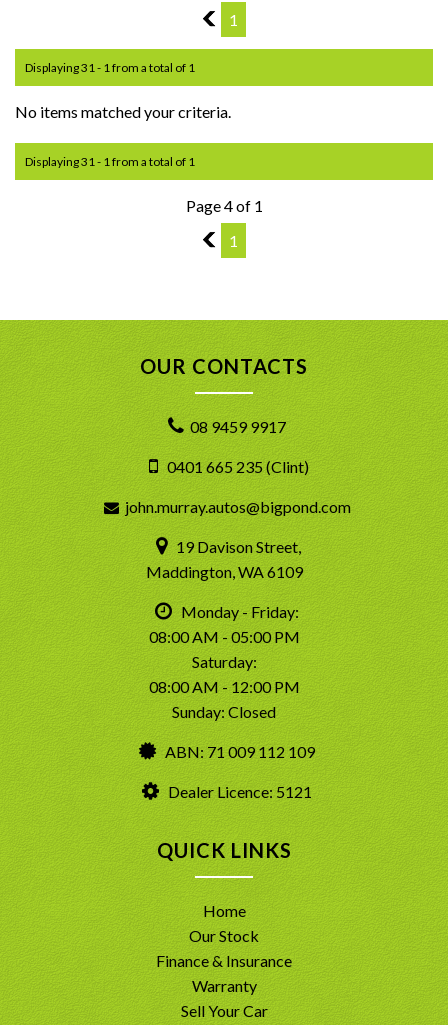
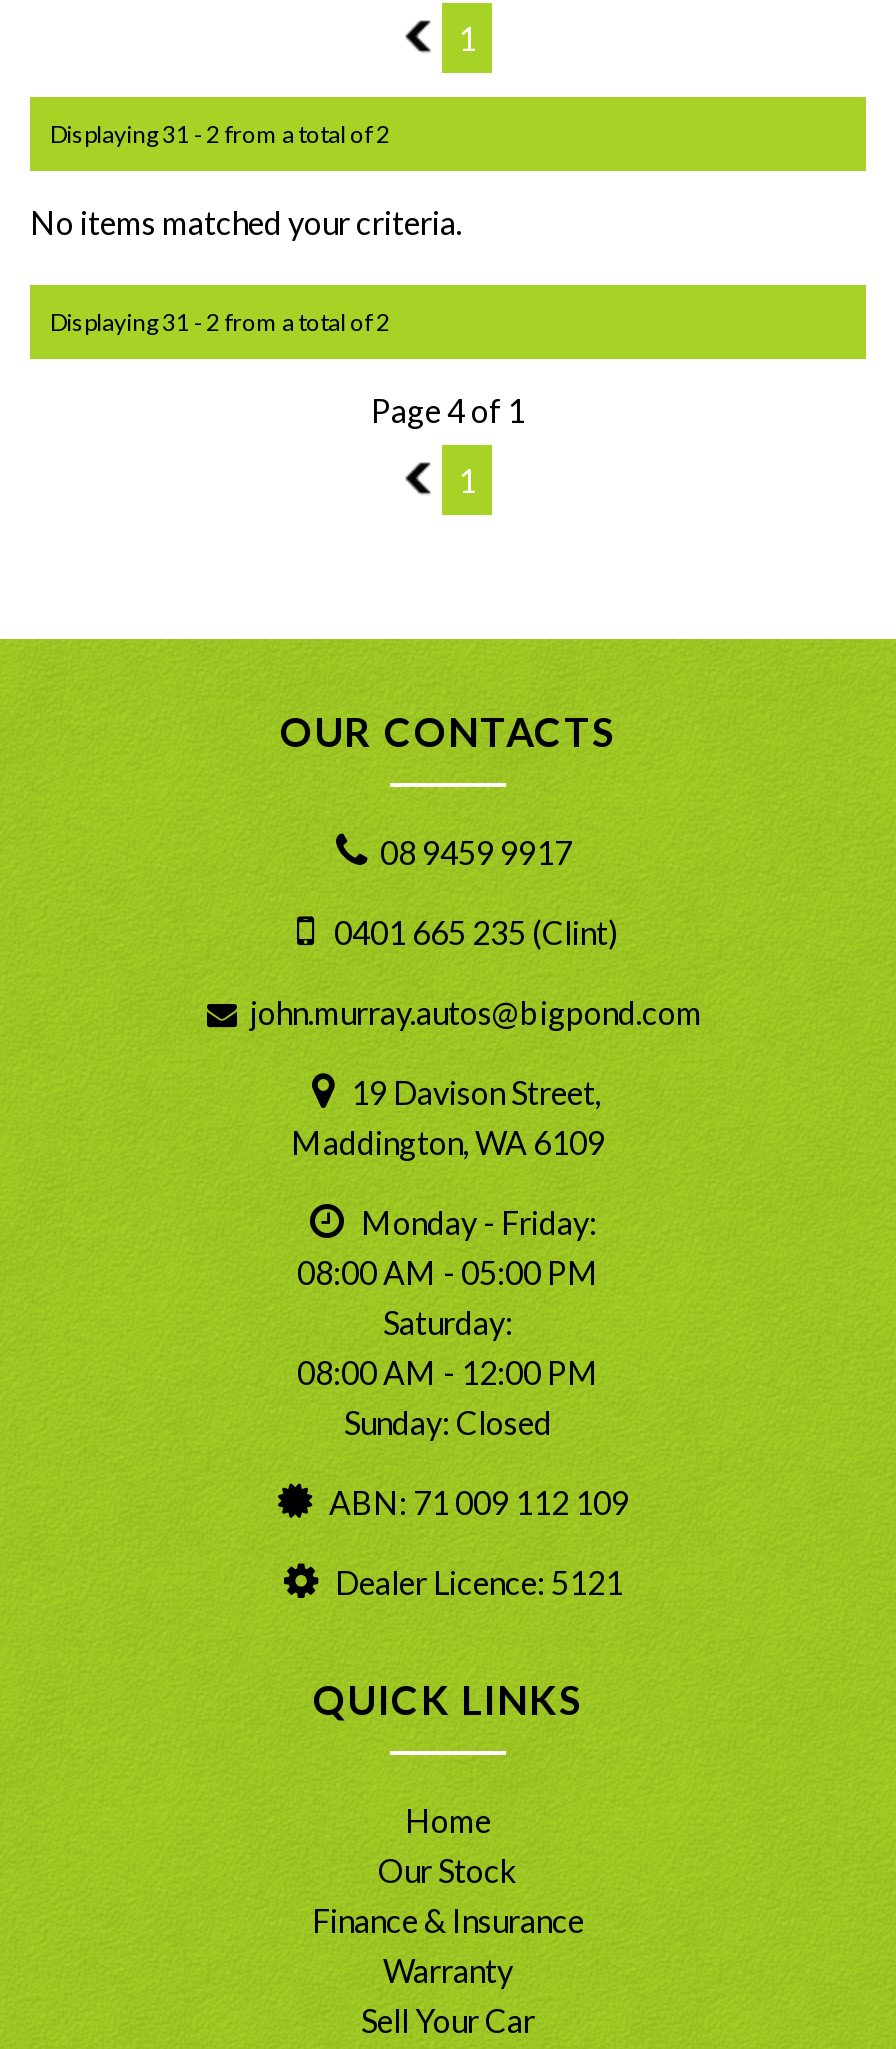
- Displaying 31 - 1 from a total of 1
+ Displaying 31 - 2 from a total of 2

- Displaying 31 - 1 from a total of 1
+ Displaying 31 - 2 from a total of 2
